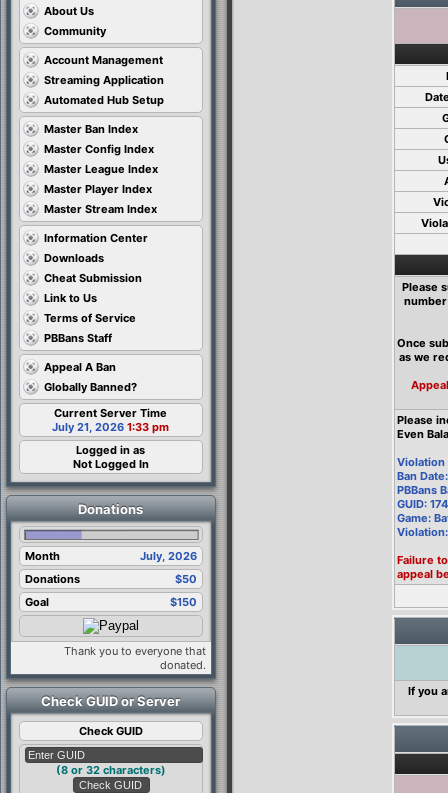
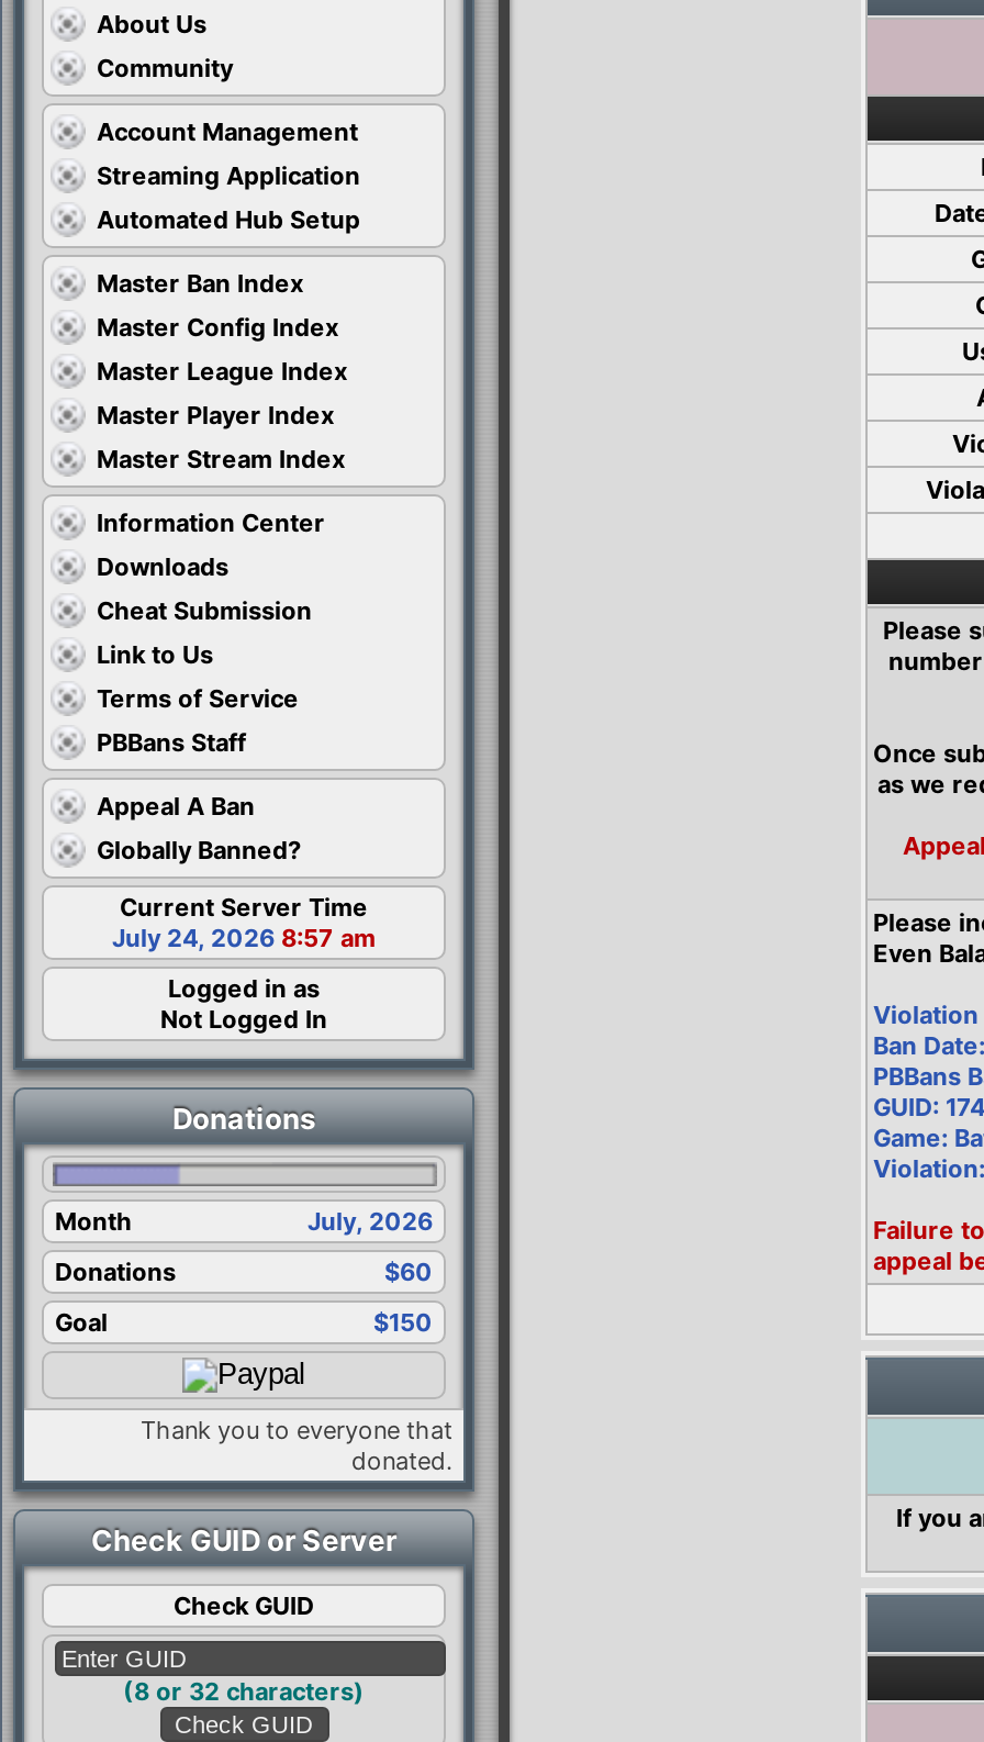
- July 21, 2026 1:33 pm
+ July 24, 2026 8:57 am

- $50
+ $60
